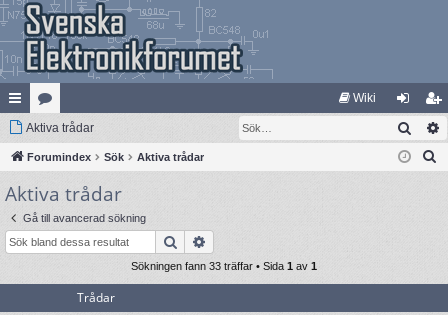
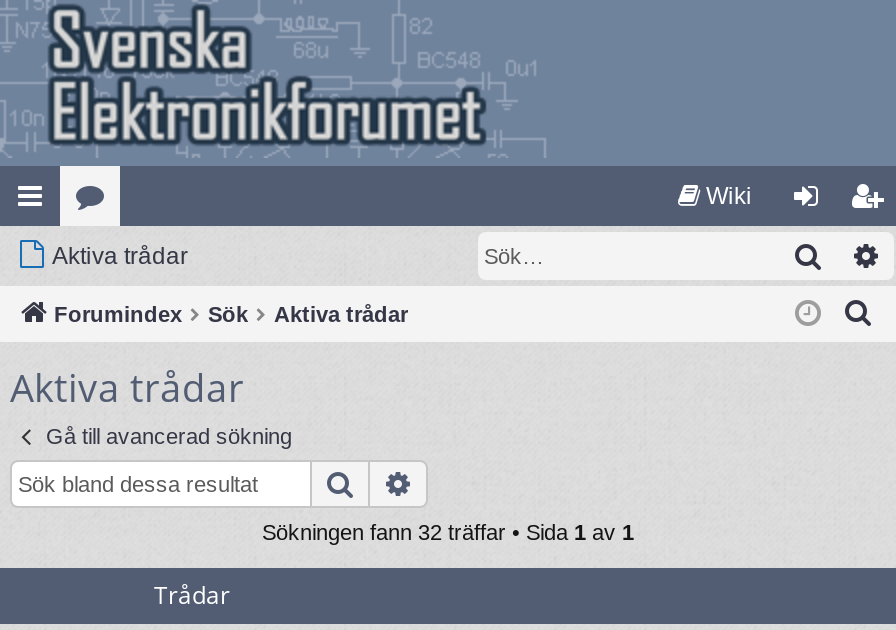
- Sökningen fann 33 träffar • Sida 1 av 1
+ Sökningen fann 32 träffar • Sida 1 av 1
